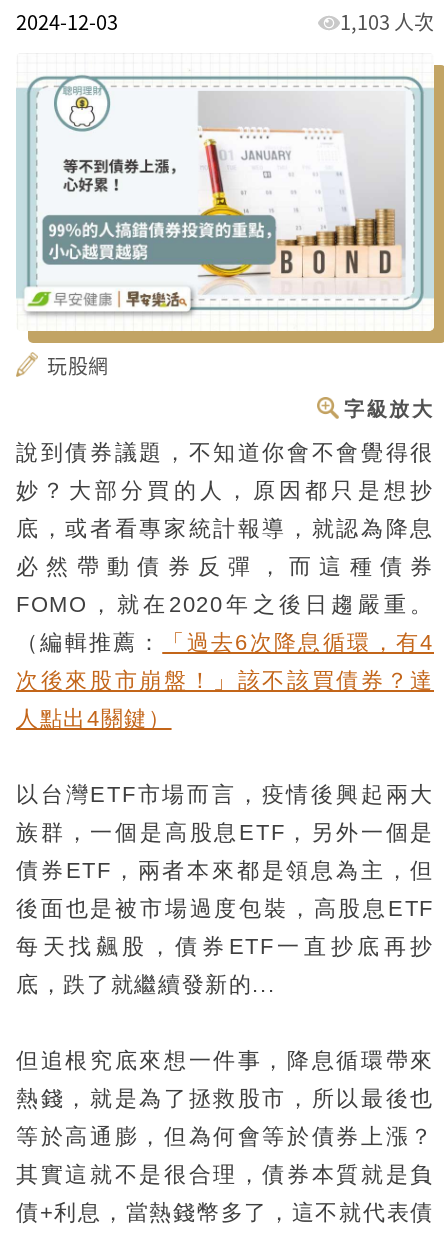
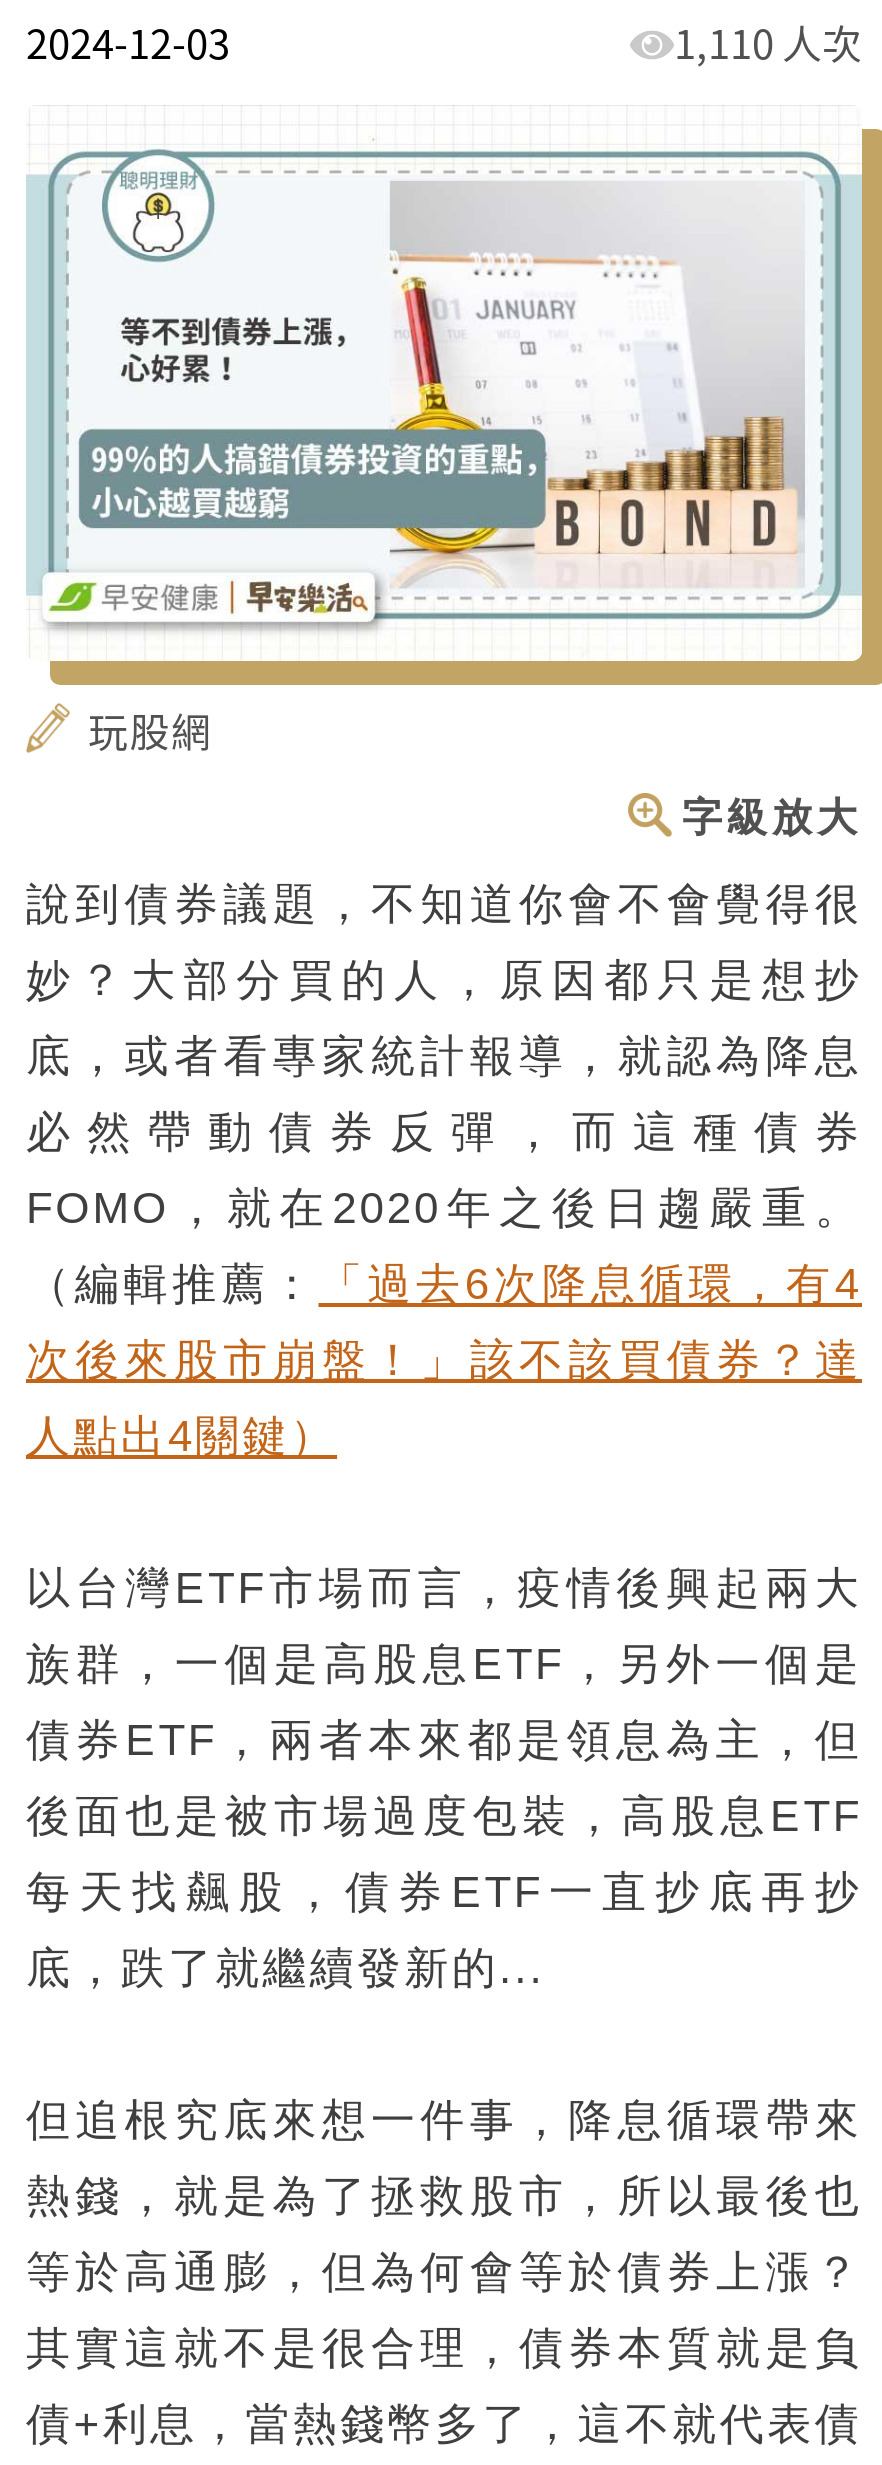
- 1,103 人次
+ 1,110 人次
